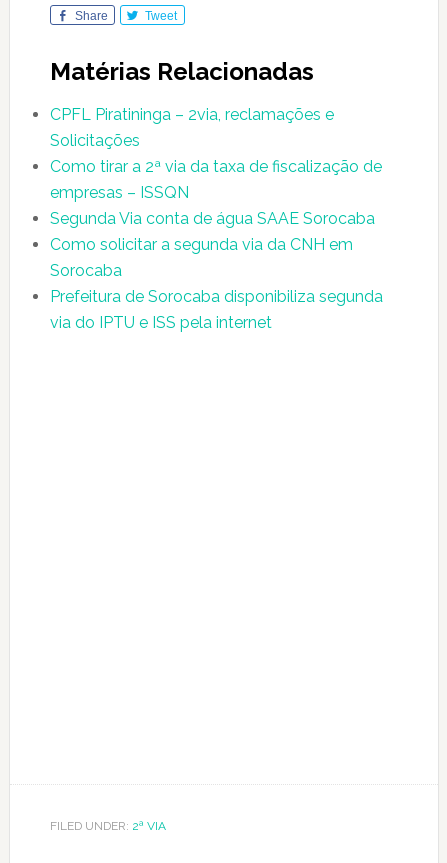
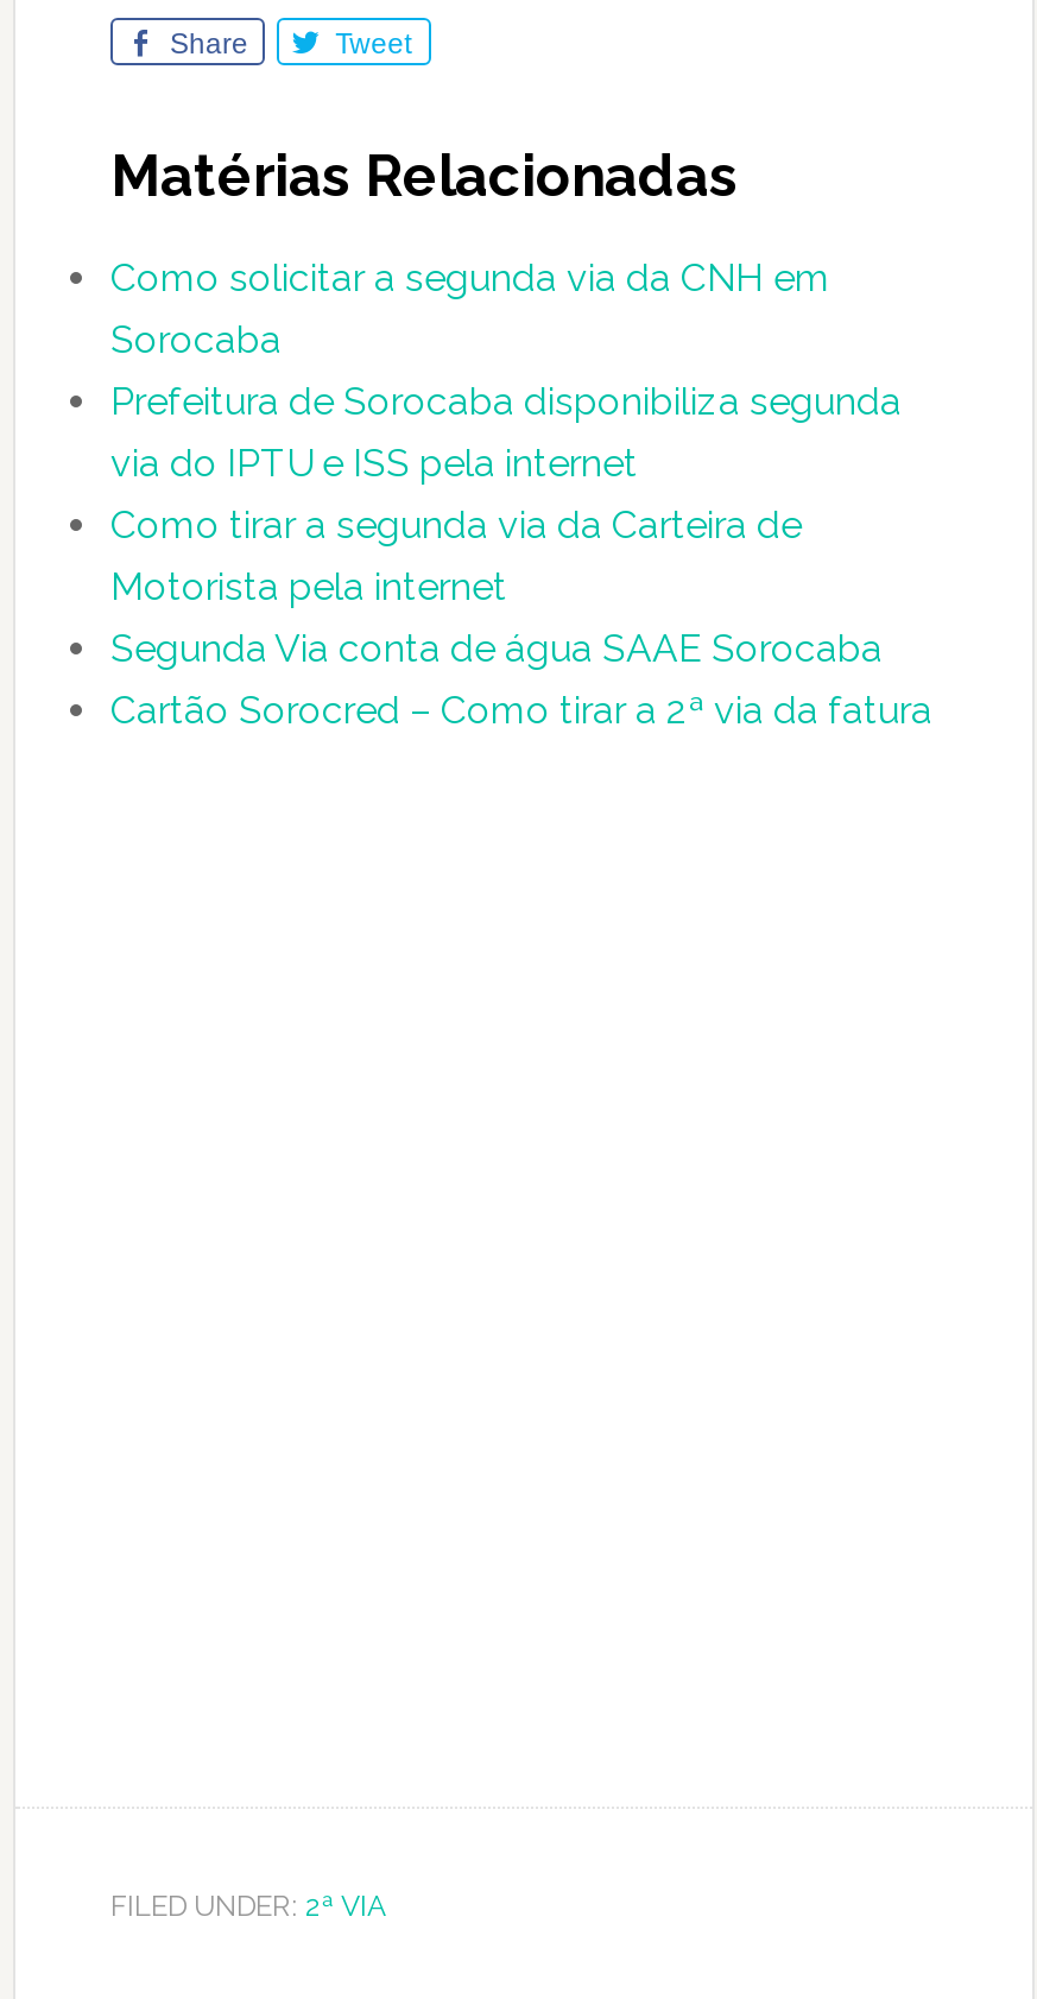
- CPFL Piratininga – 2via, reclamações e
- Solicitações
- Como tirar a 2ª via da taxa de fiscalização de
- empresas – ISSQN

moved down: Segunda Via conta de água SAAE Sorocaba

moved up: Como solicitar a segunda via da CNH em | Sorocaba | Prefeitura de Sorocaba disponibiliza segunda | via do IPTU e ISS pela internet

+ Como tirar a segunda via da Carteira de
+ Motorista pela internet
+ Cartão Sorocred – Como tirar a 2ª via da fatura
